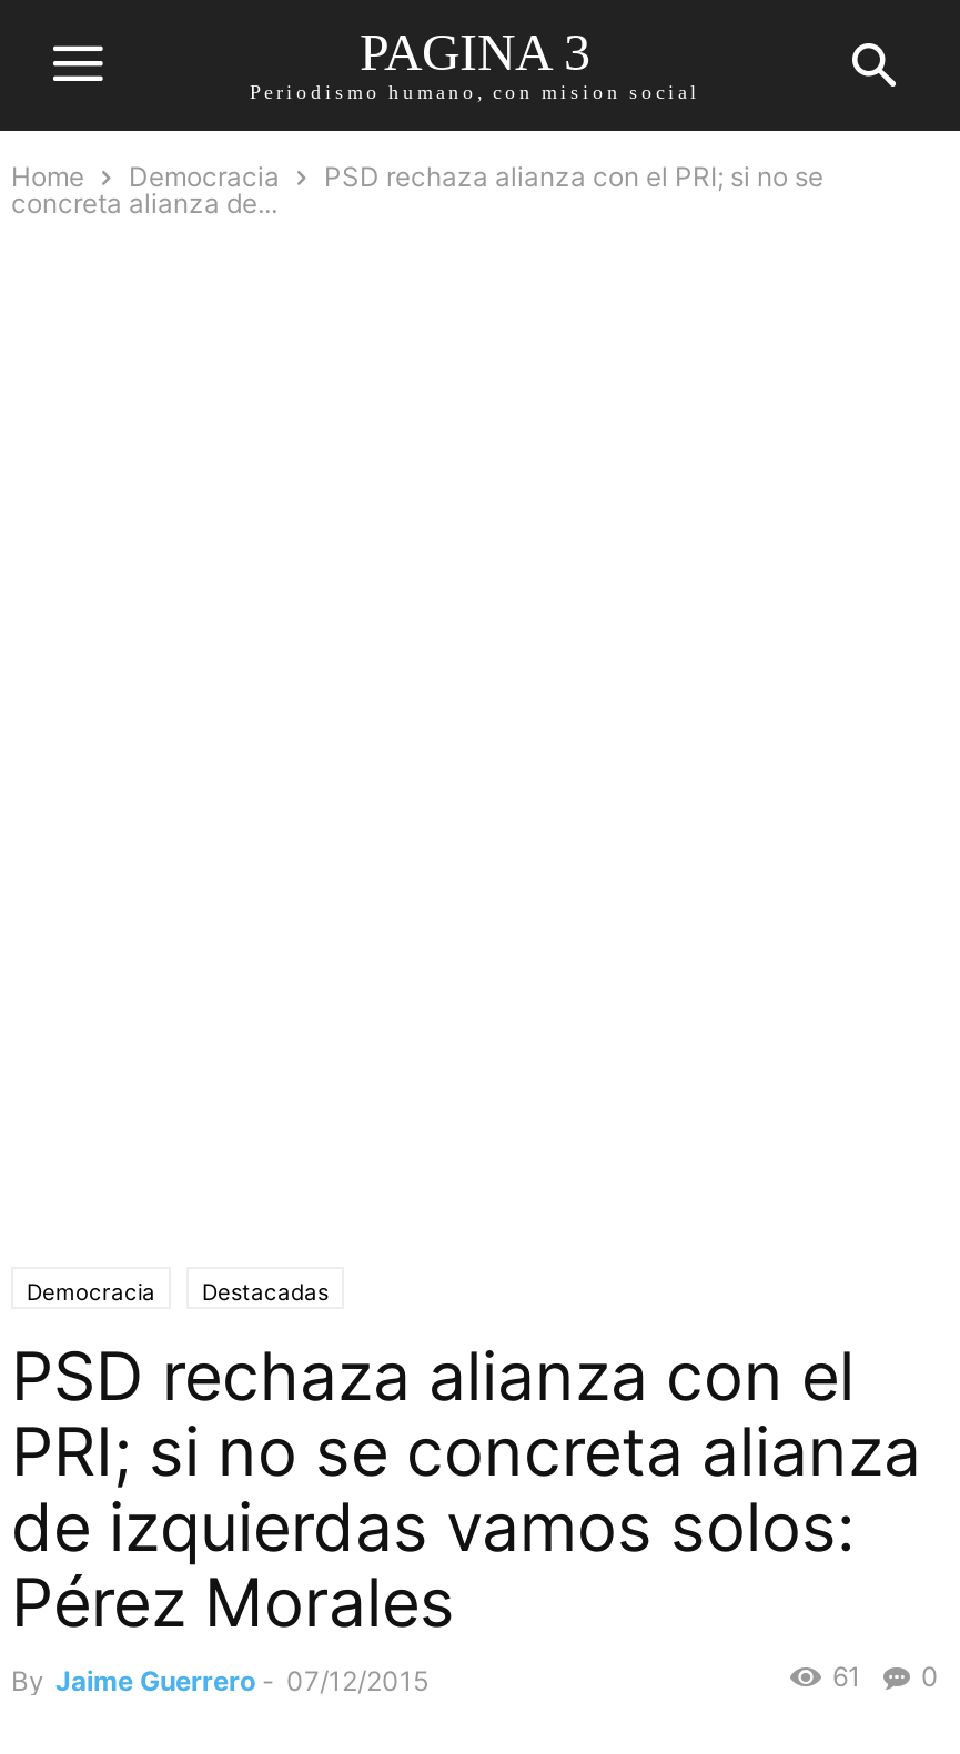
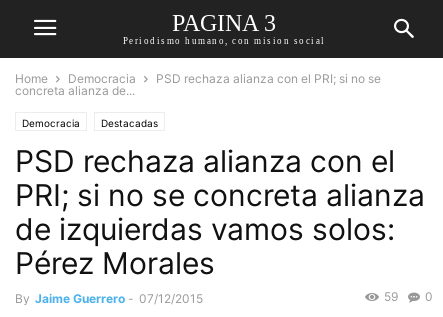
- 61 0
+ 59 0
